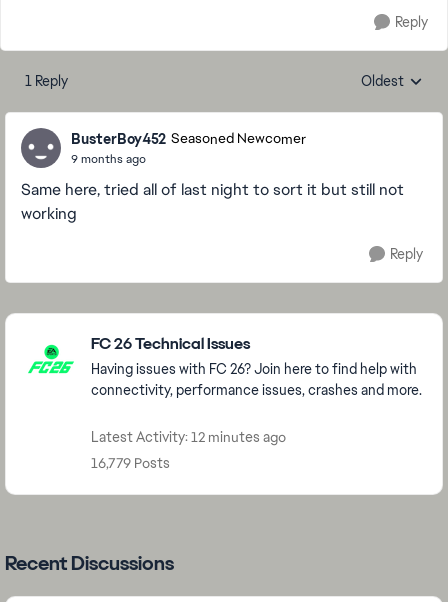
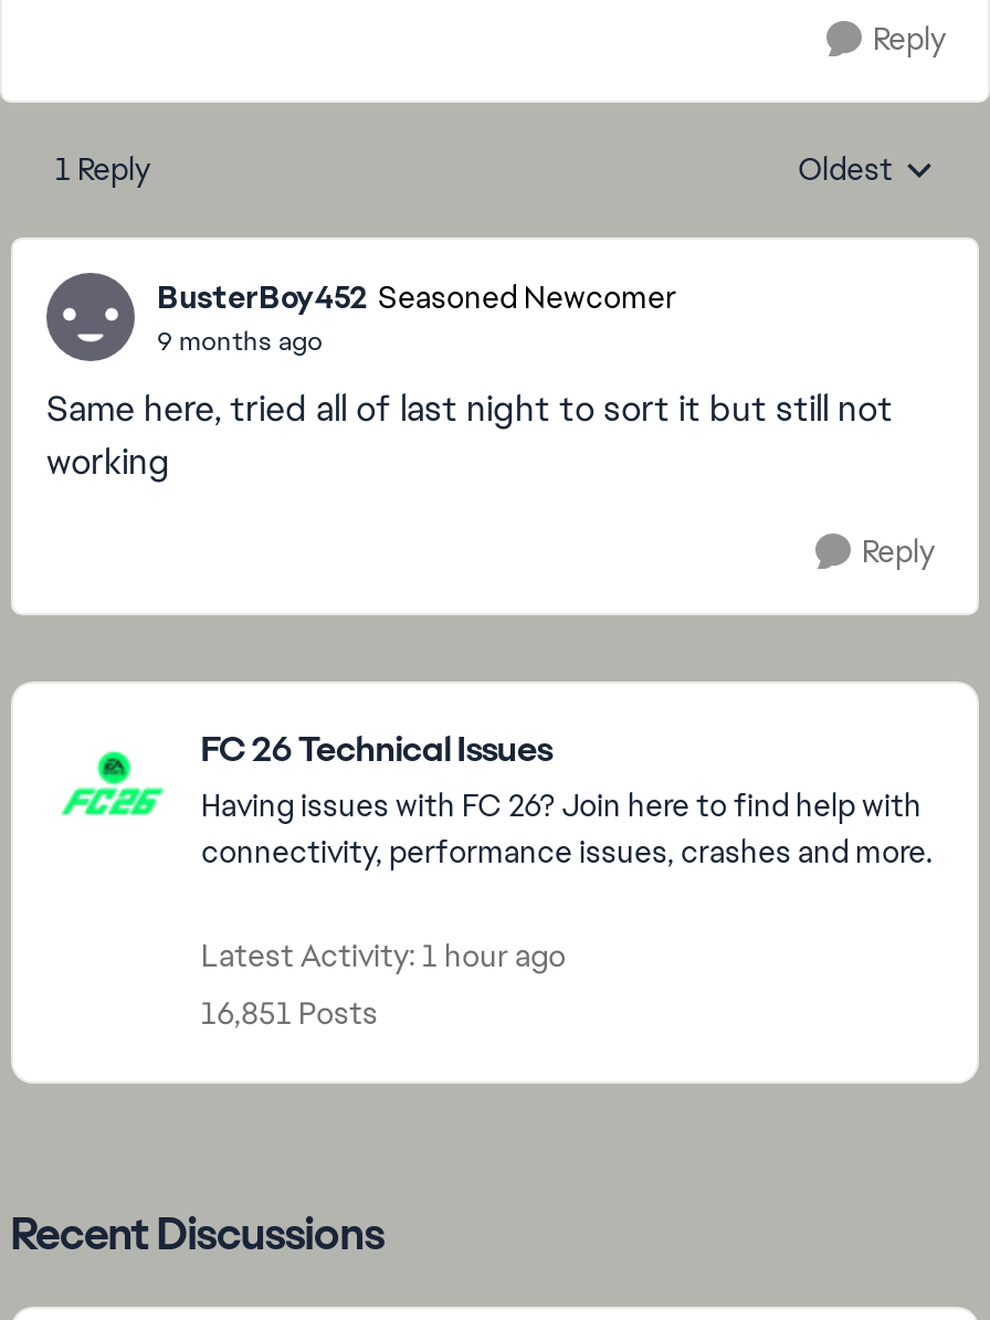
- Latest Activity: 12 minutes ago
+ Latest Activity: 1 hour ago

- 16,779 Posts
+ 16,851 Posts
